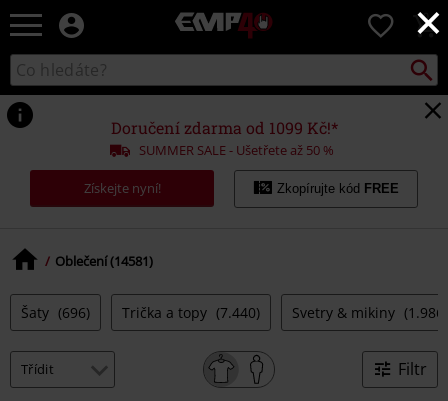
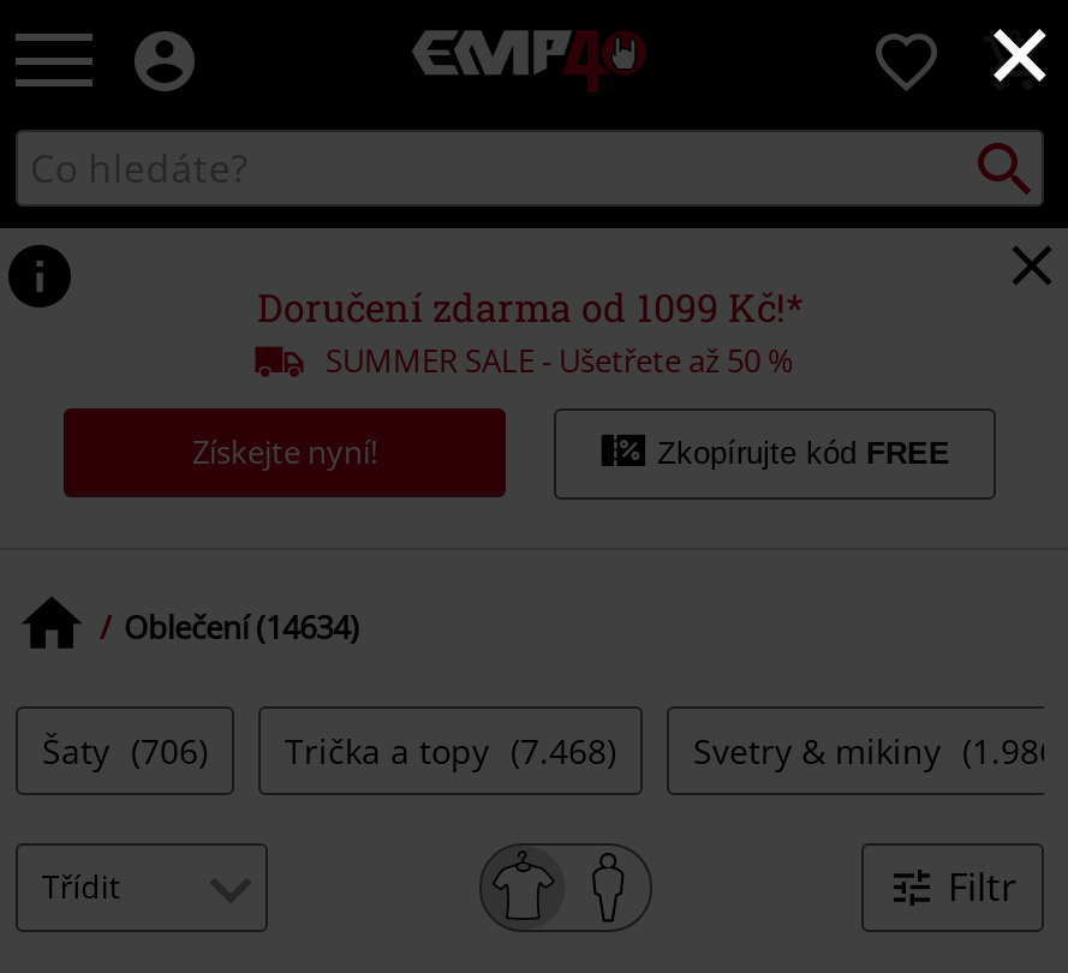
- Oblečení (14581)
+ Oblečení (14634)

- Šaty (696)
+ Šaty (706)

- Trička a topy (7.440)
+ Trička a topy (7.468)
